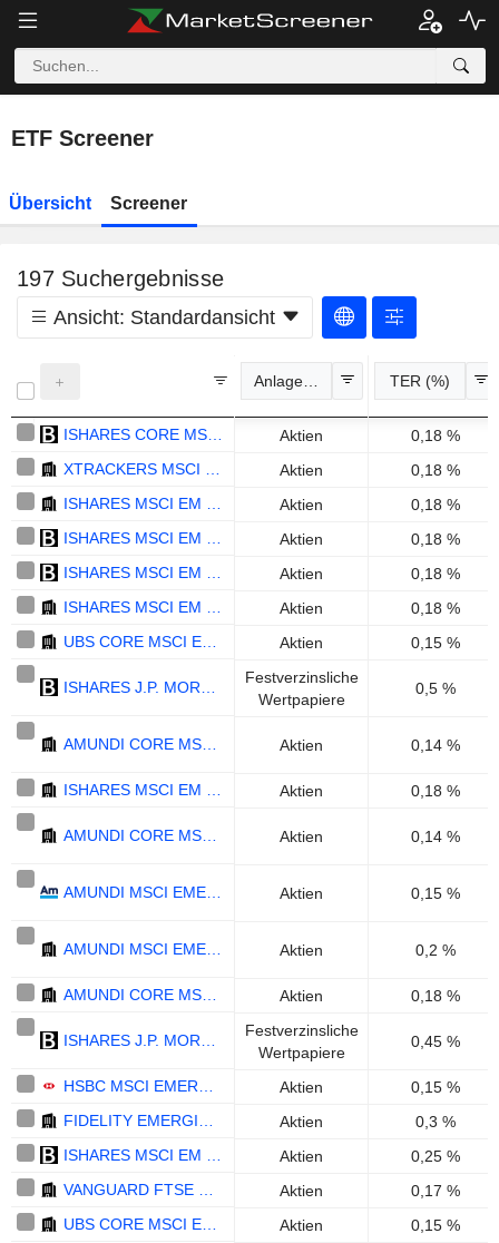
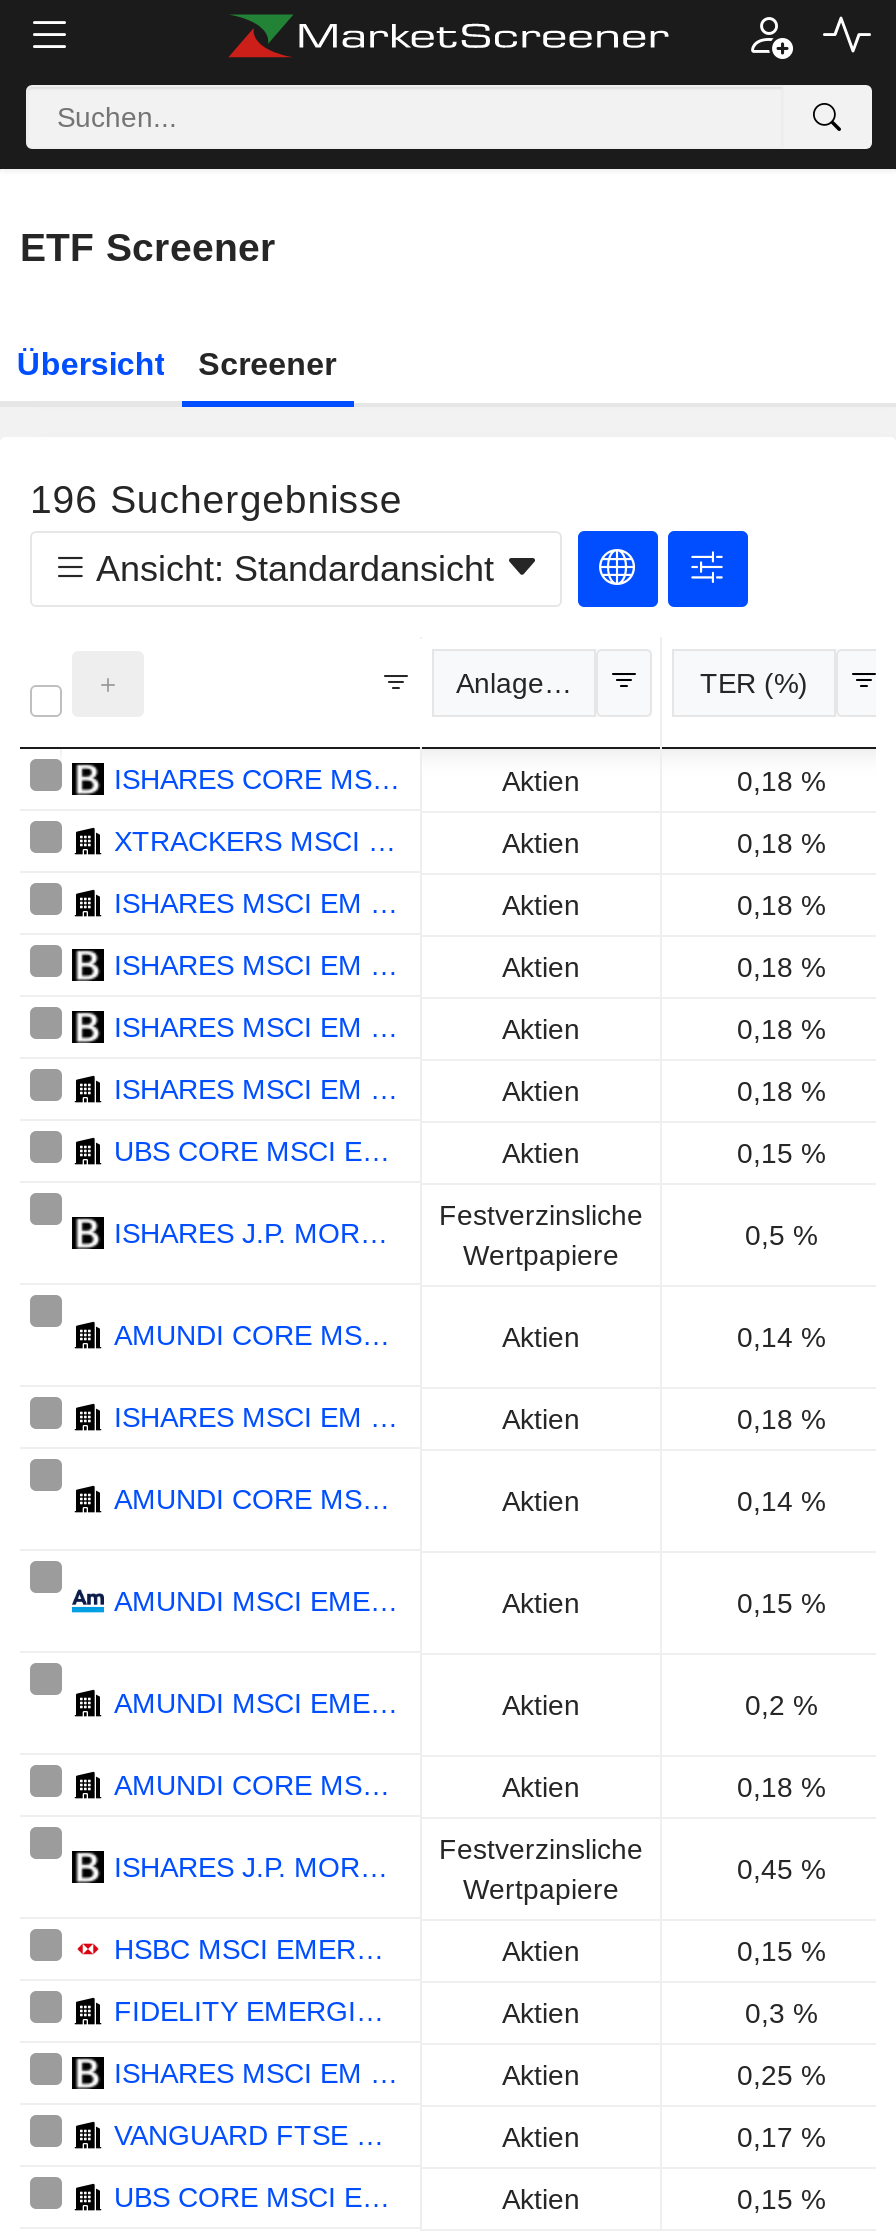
- 197 Suchergebnisse
+ 196 Suchergebnisse
